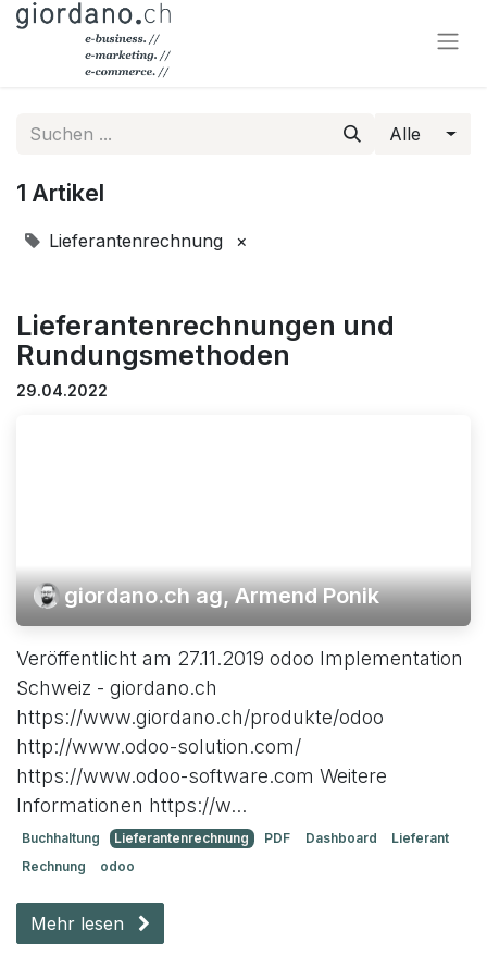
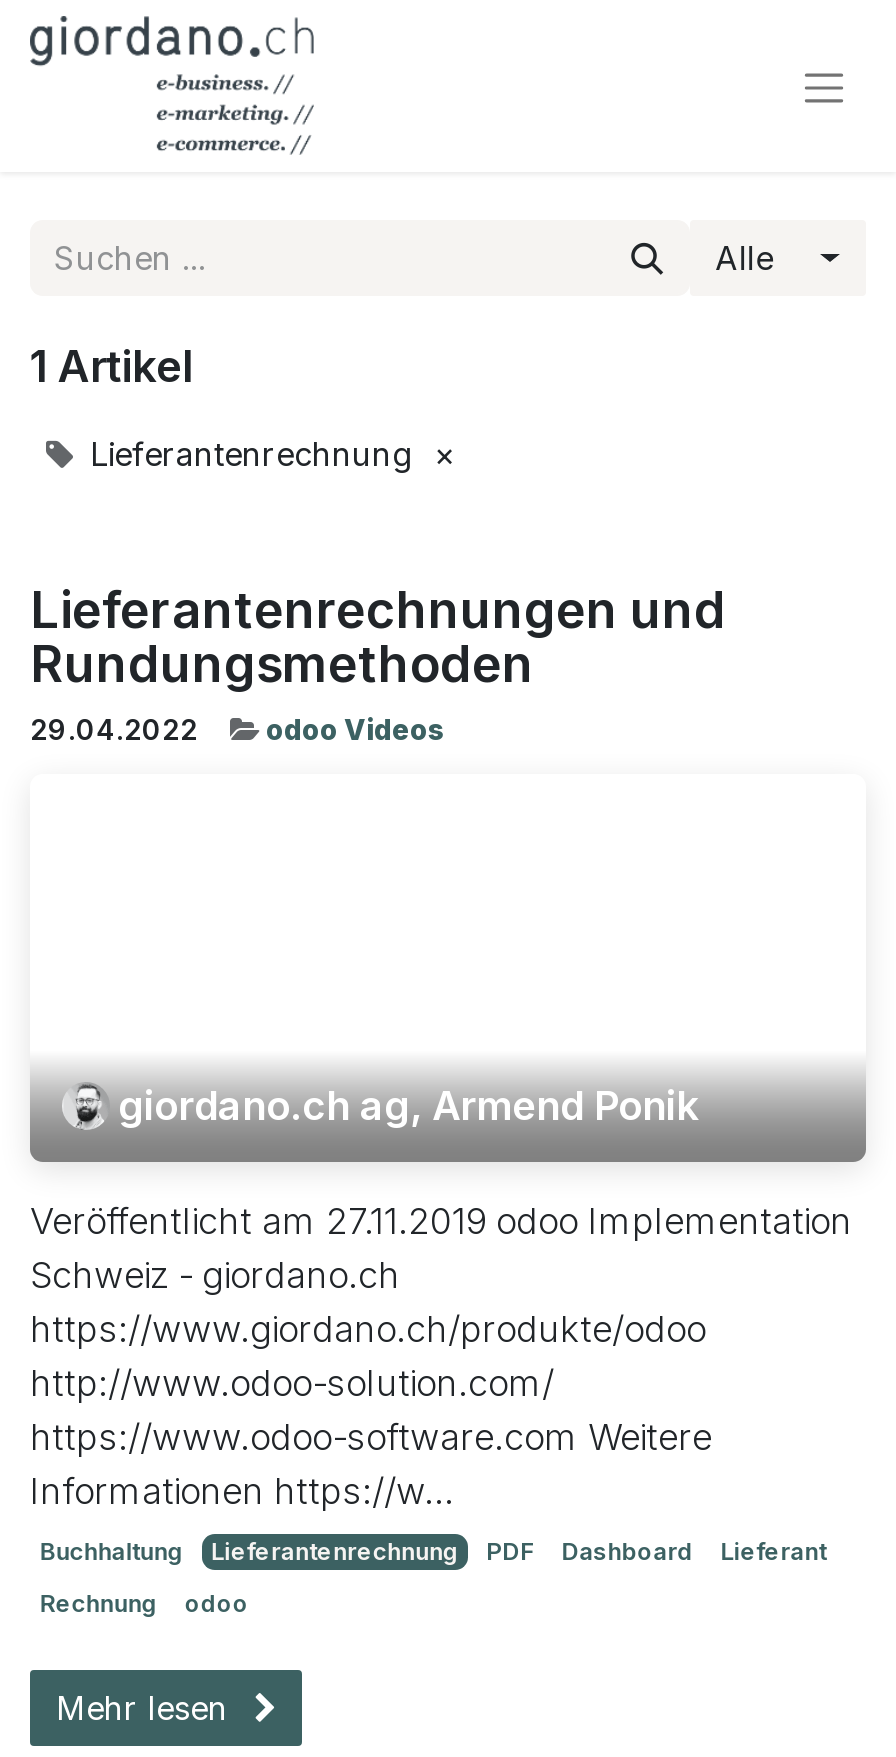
+ odoo Videos
